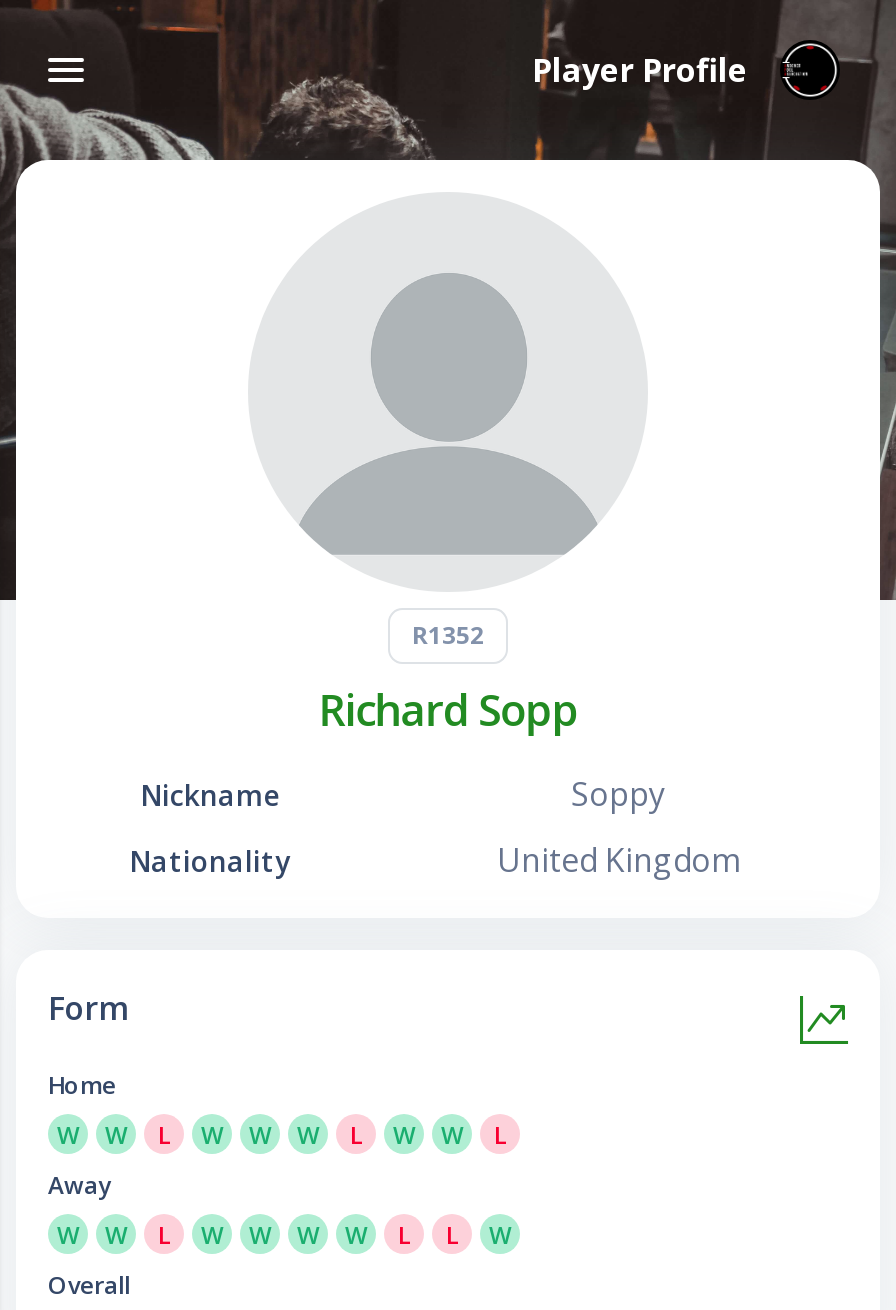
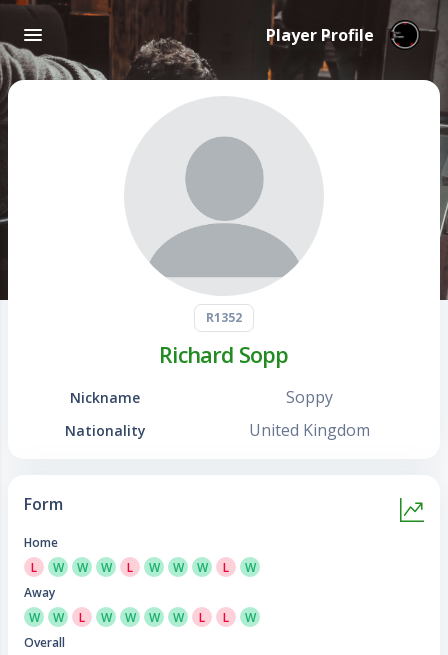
- W
- L

+ L
+ W
